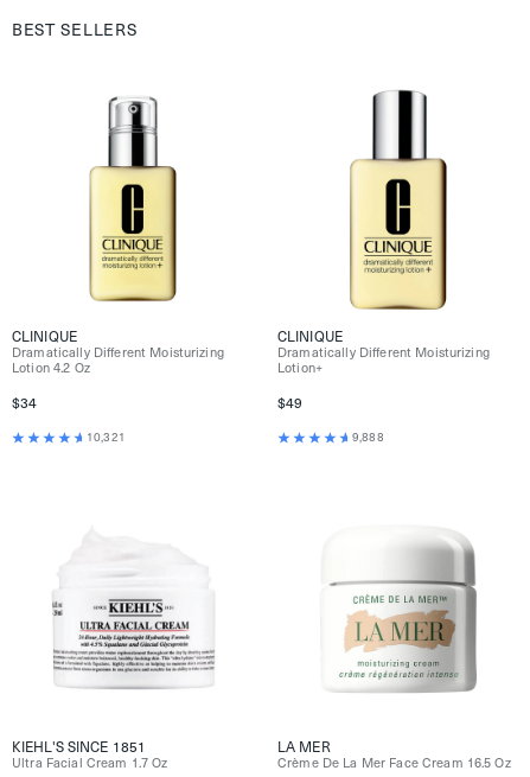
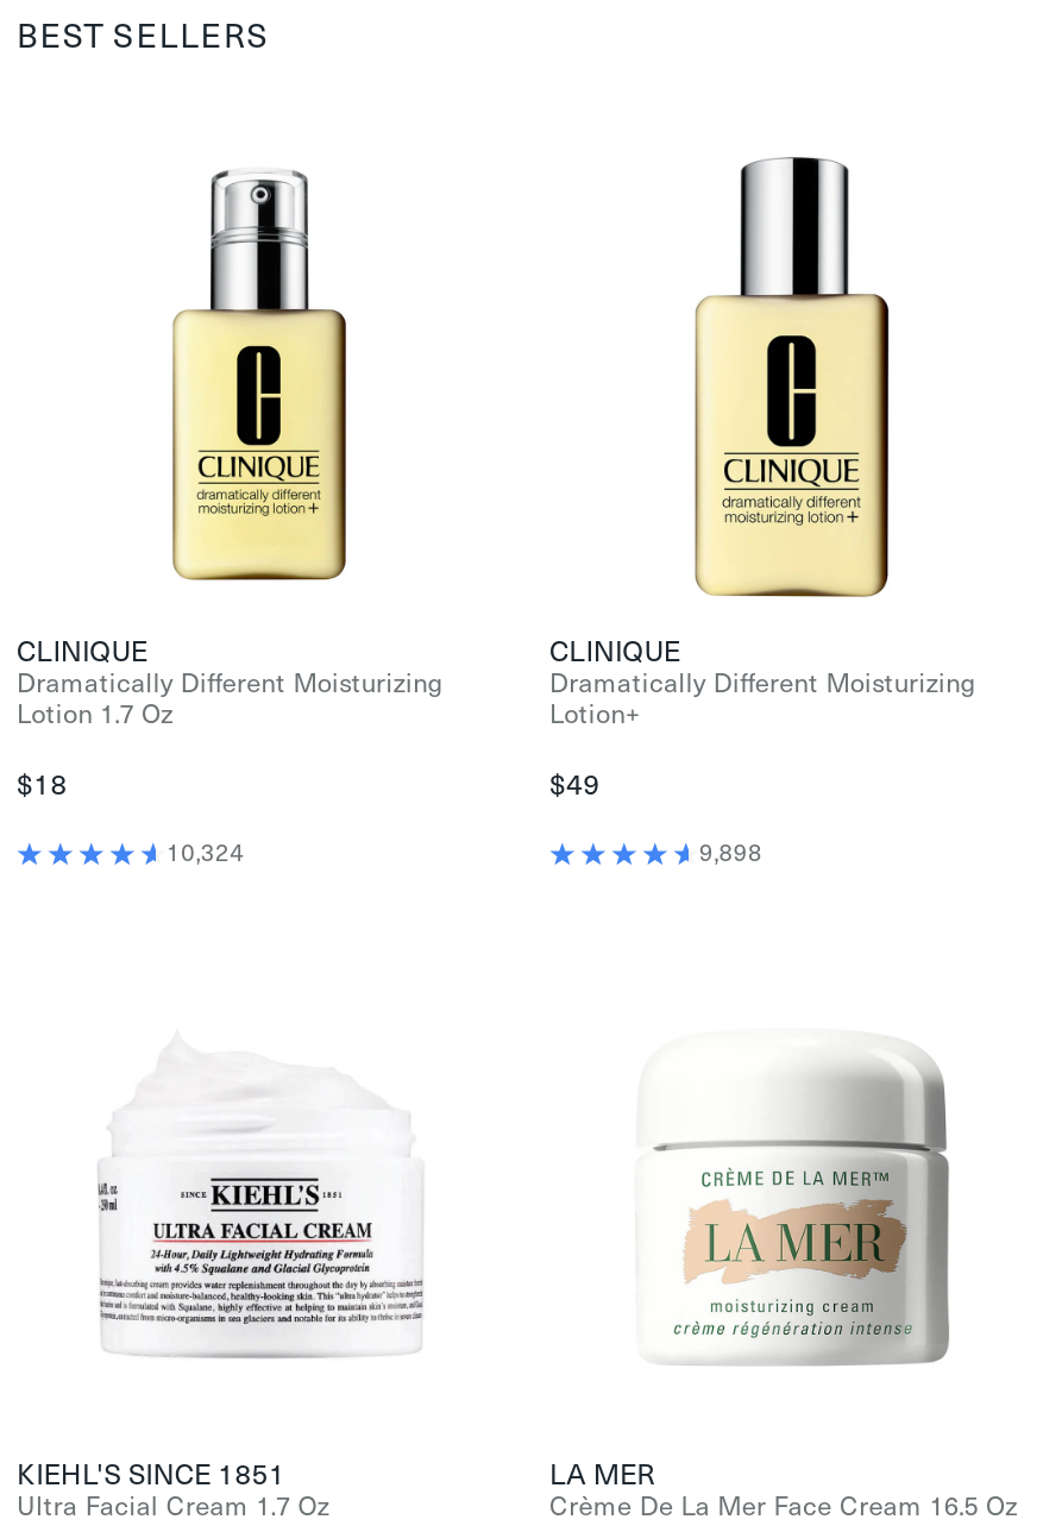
- Lotion 4.2 Oz
+ Lotion 1.7 Oz

- $34
+ $18

- 10,321
+ 10,324

- 9,888
+ 9,898
